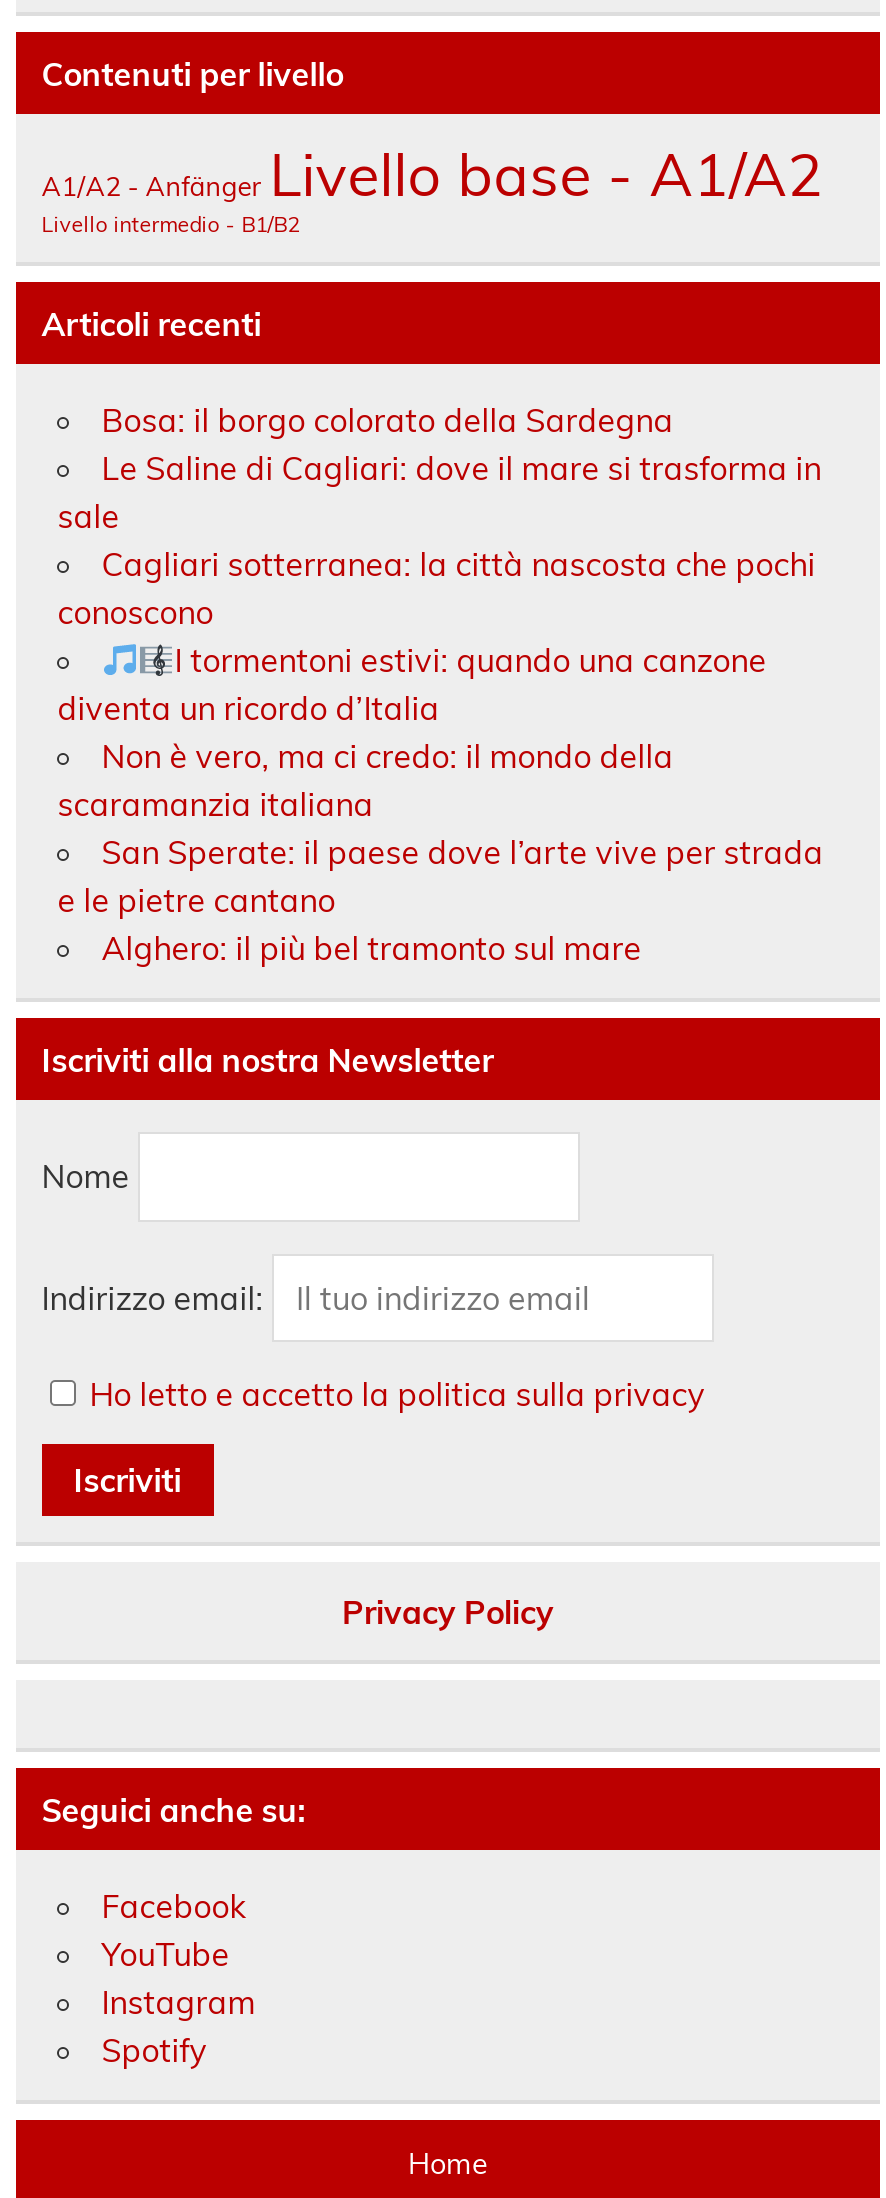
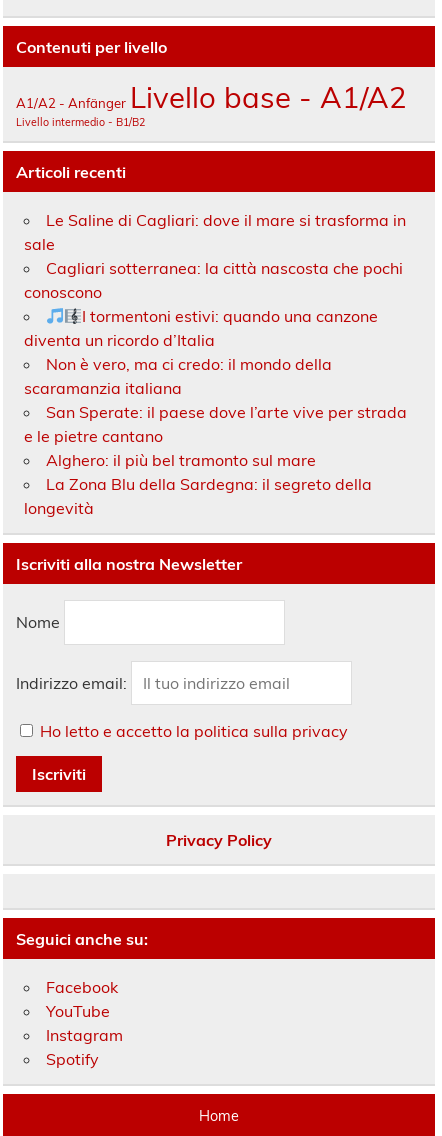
- Bosa: il borgo colorato della Sardegna

moved up: Le Saline di Cagliari: dove il mare si trasforma in | sale | Cagliari sotterranea: la città nascosta che pochi | ... | e le pietre cantano | Alghero: il più bel tramonto sul mare

+ La Zona Blu della Sardegna: il segreto della
+ longevità
